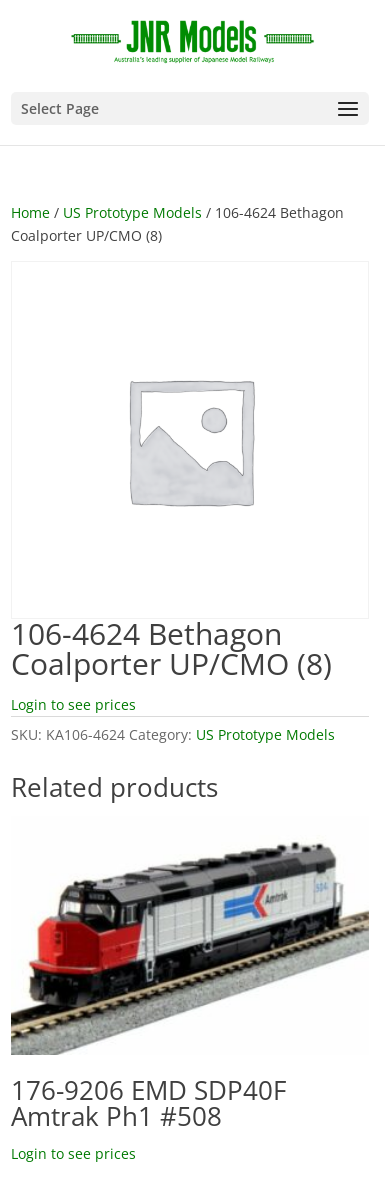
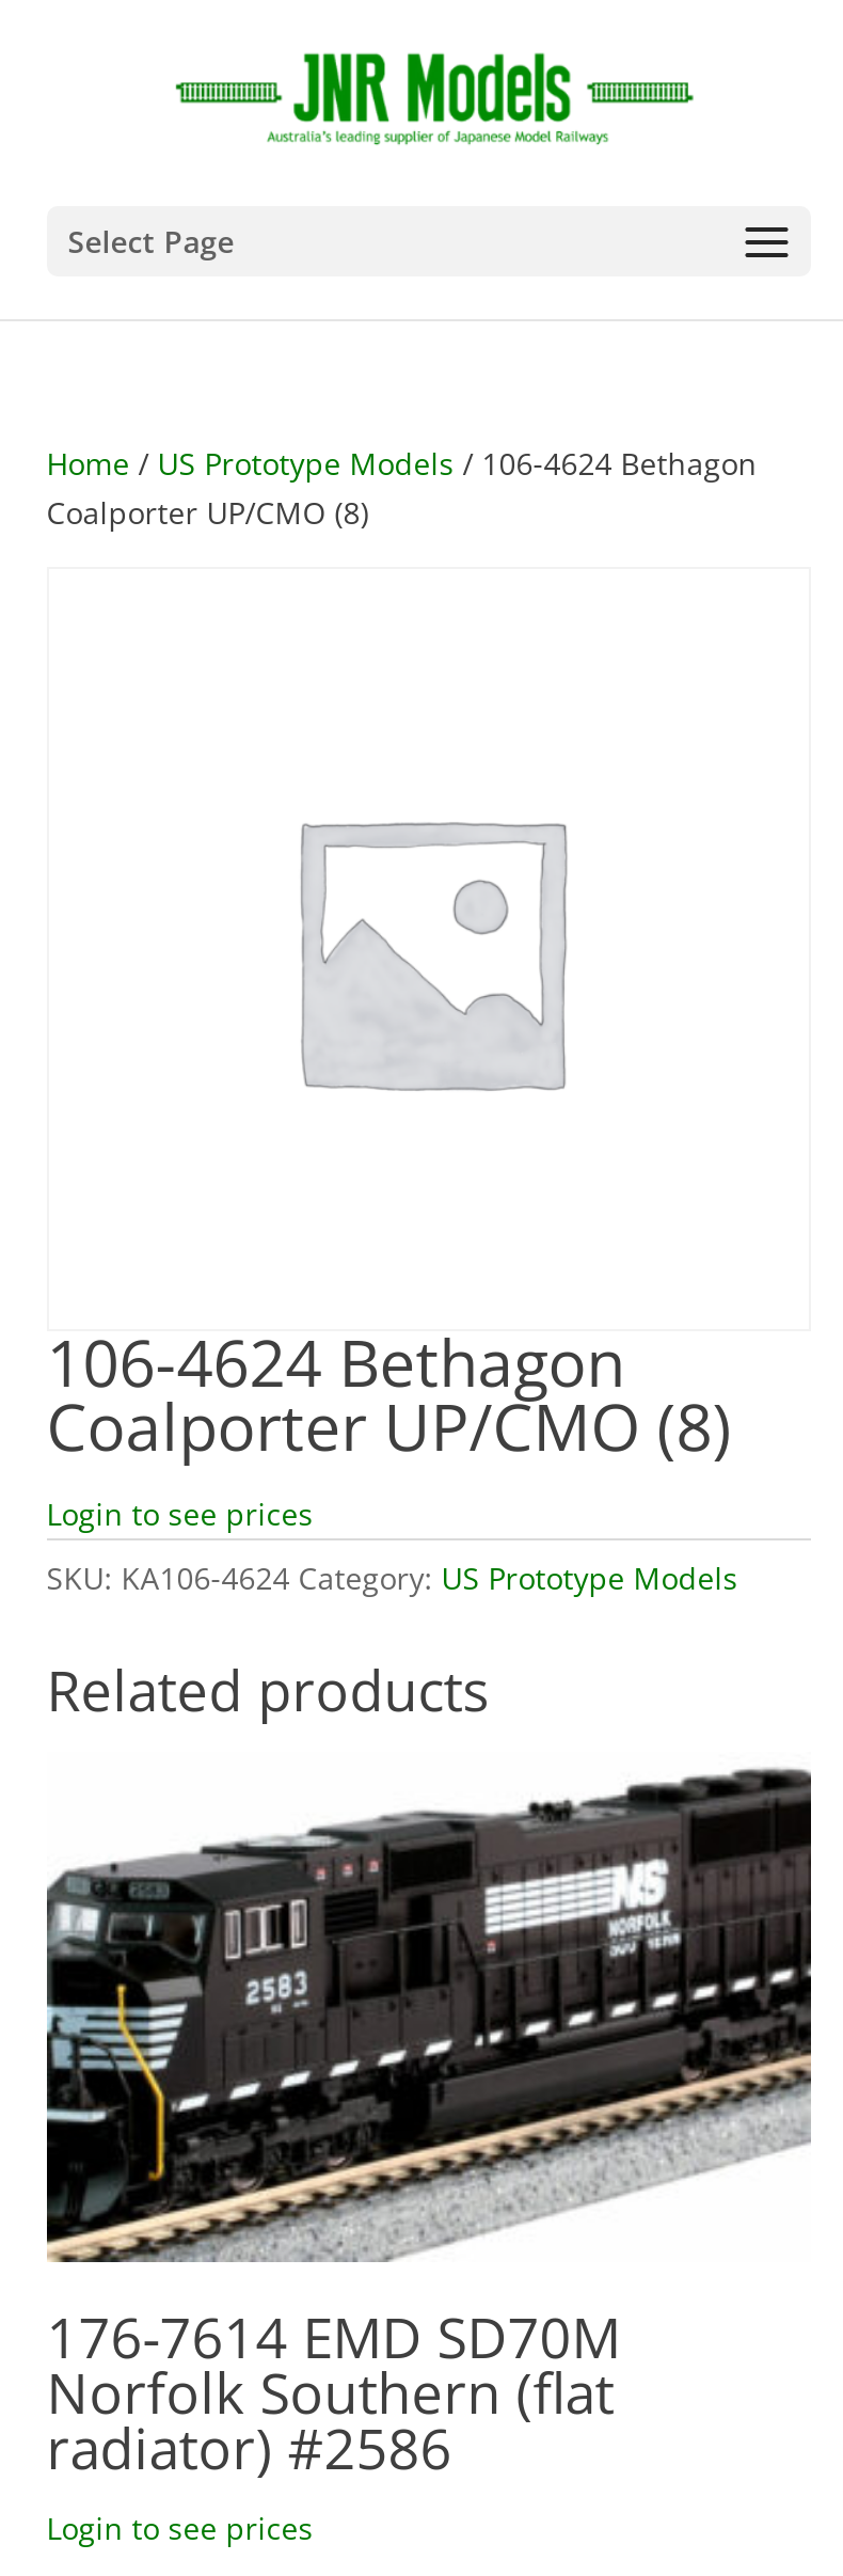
- [image]
- 176-9206 EMD SDP40F
- Amtrak Ph1 #508
+ [image]
+ 176-7614 EMD SD70M
+ Norfolk Southern (flat
+ radiator) #2586
